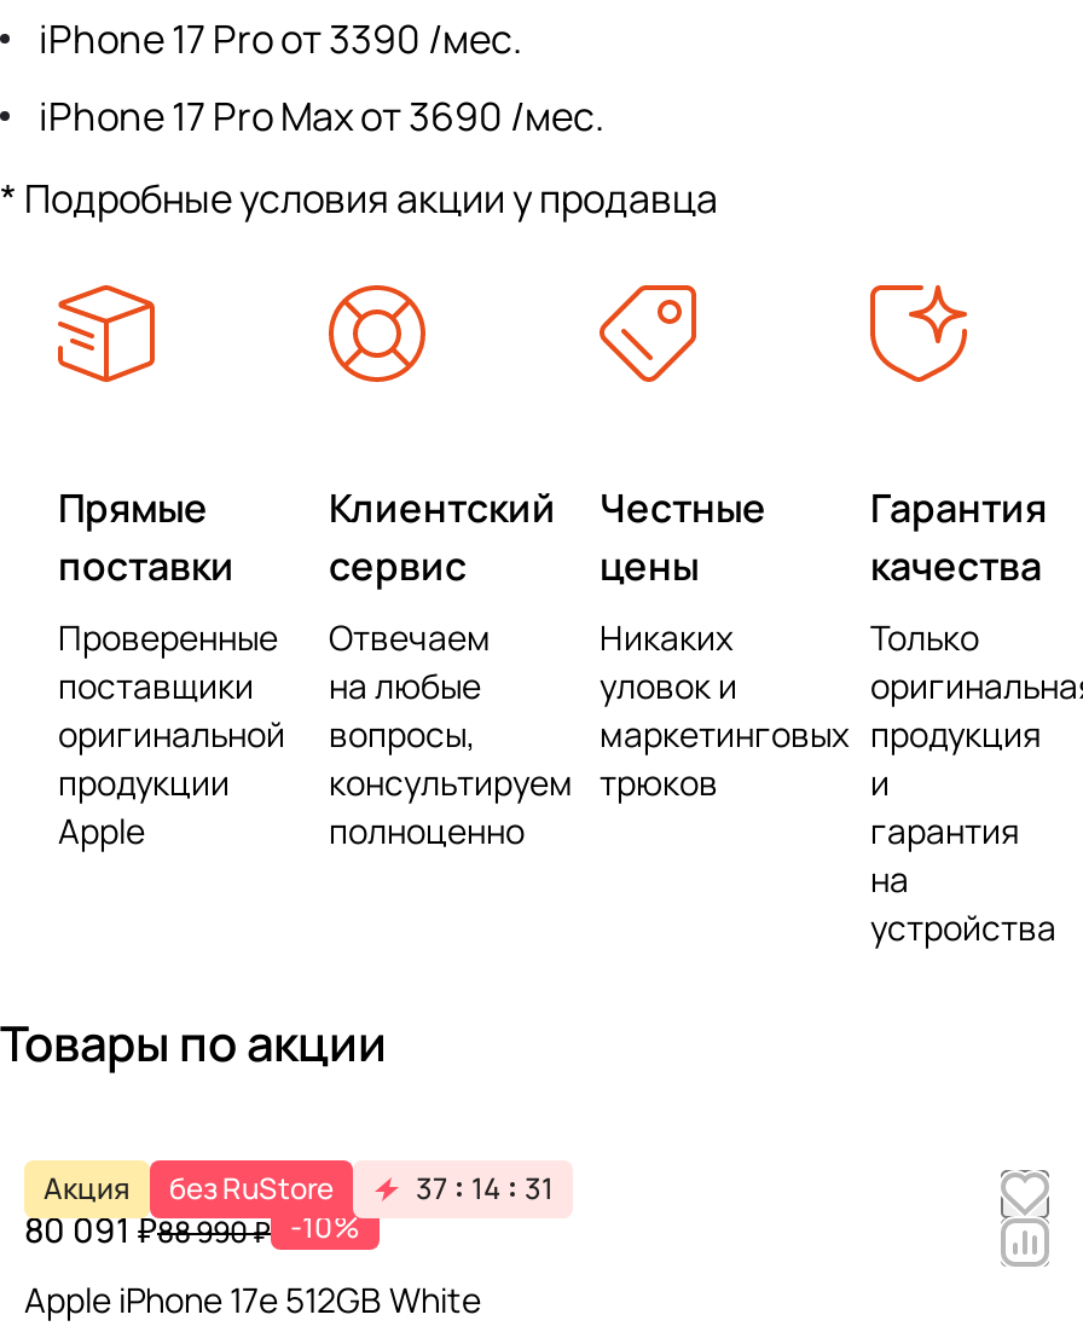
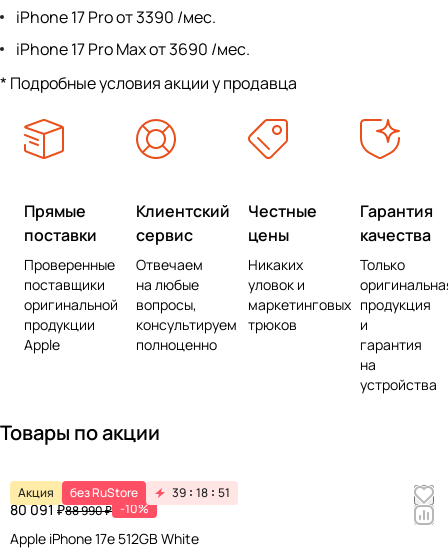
- Акция без RuStore 37 14 31
+ Акция без RuStore 39 18 51
